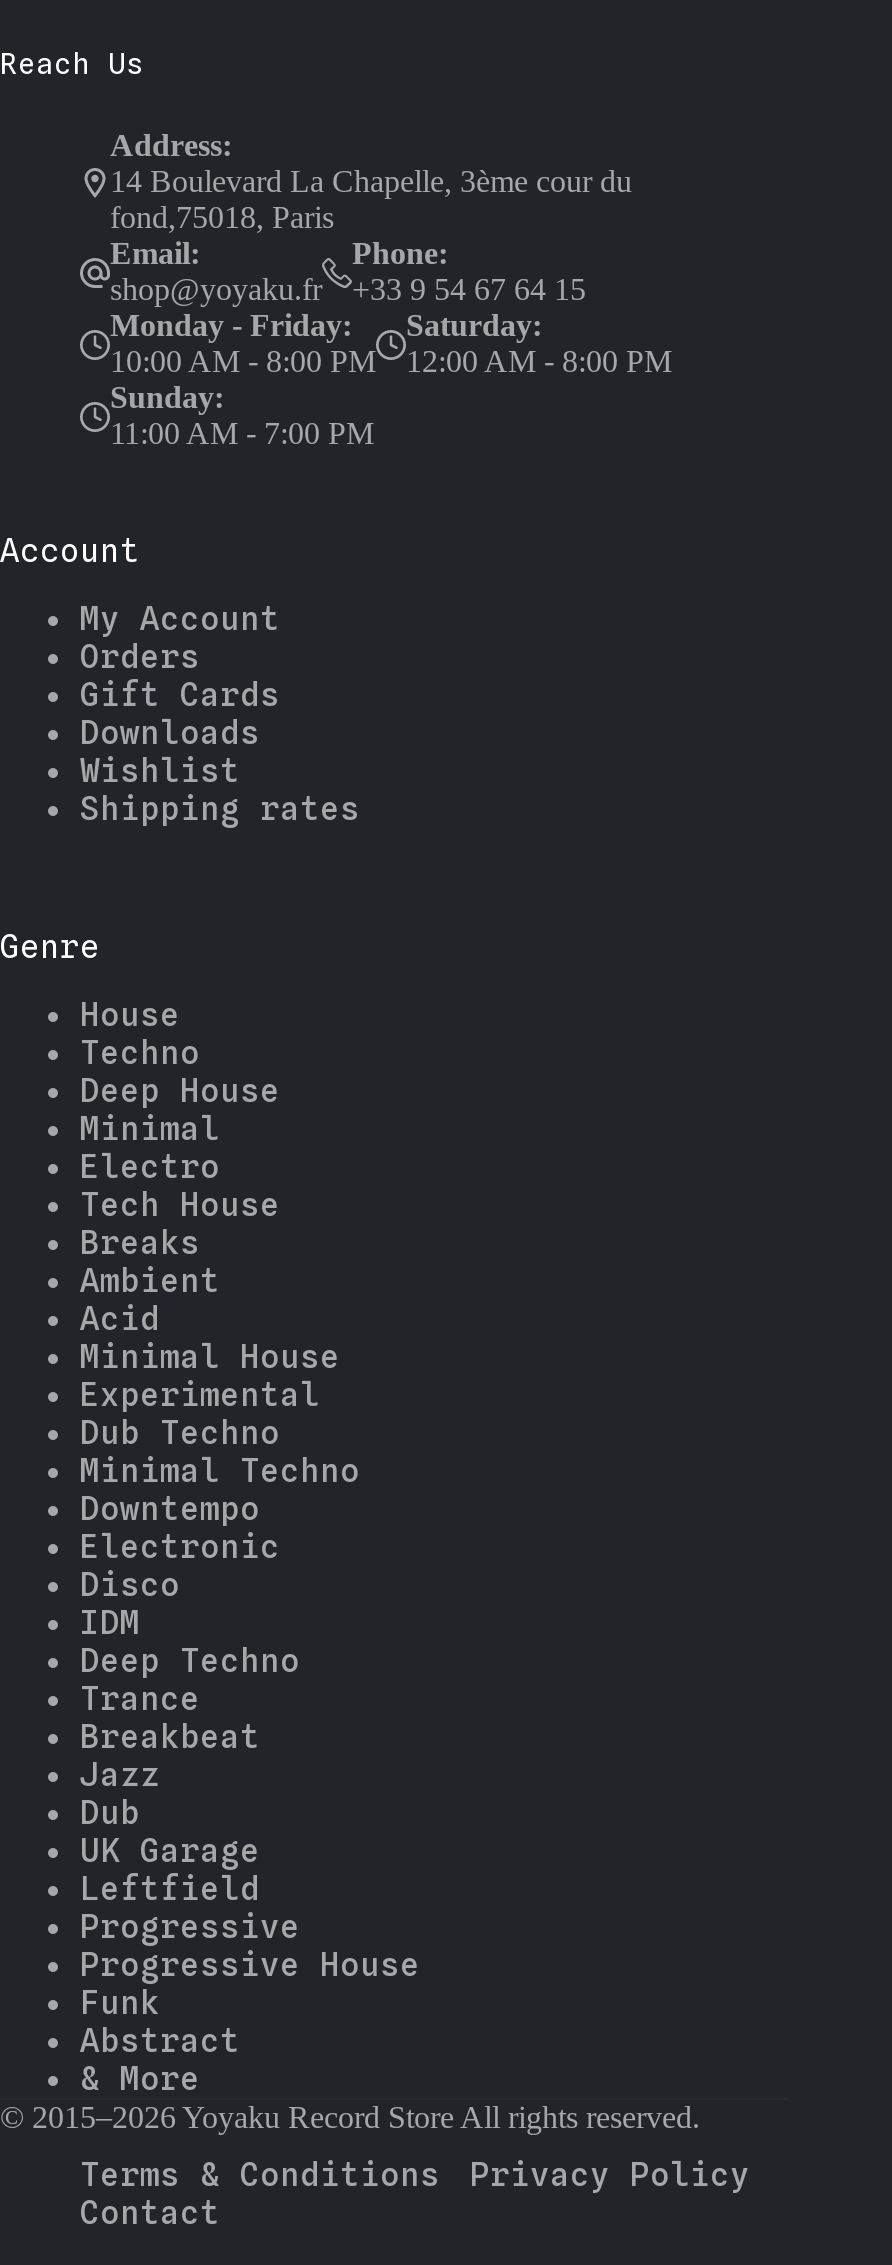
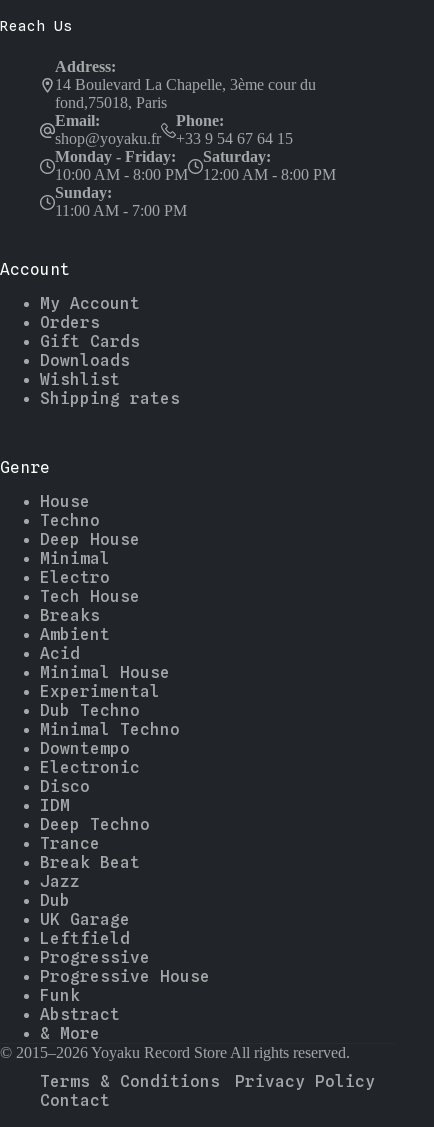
- Breakbeat
+ Break Beat
